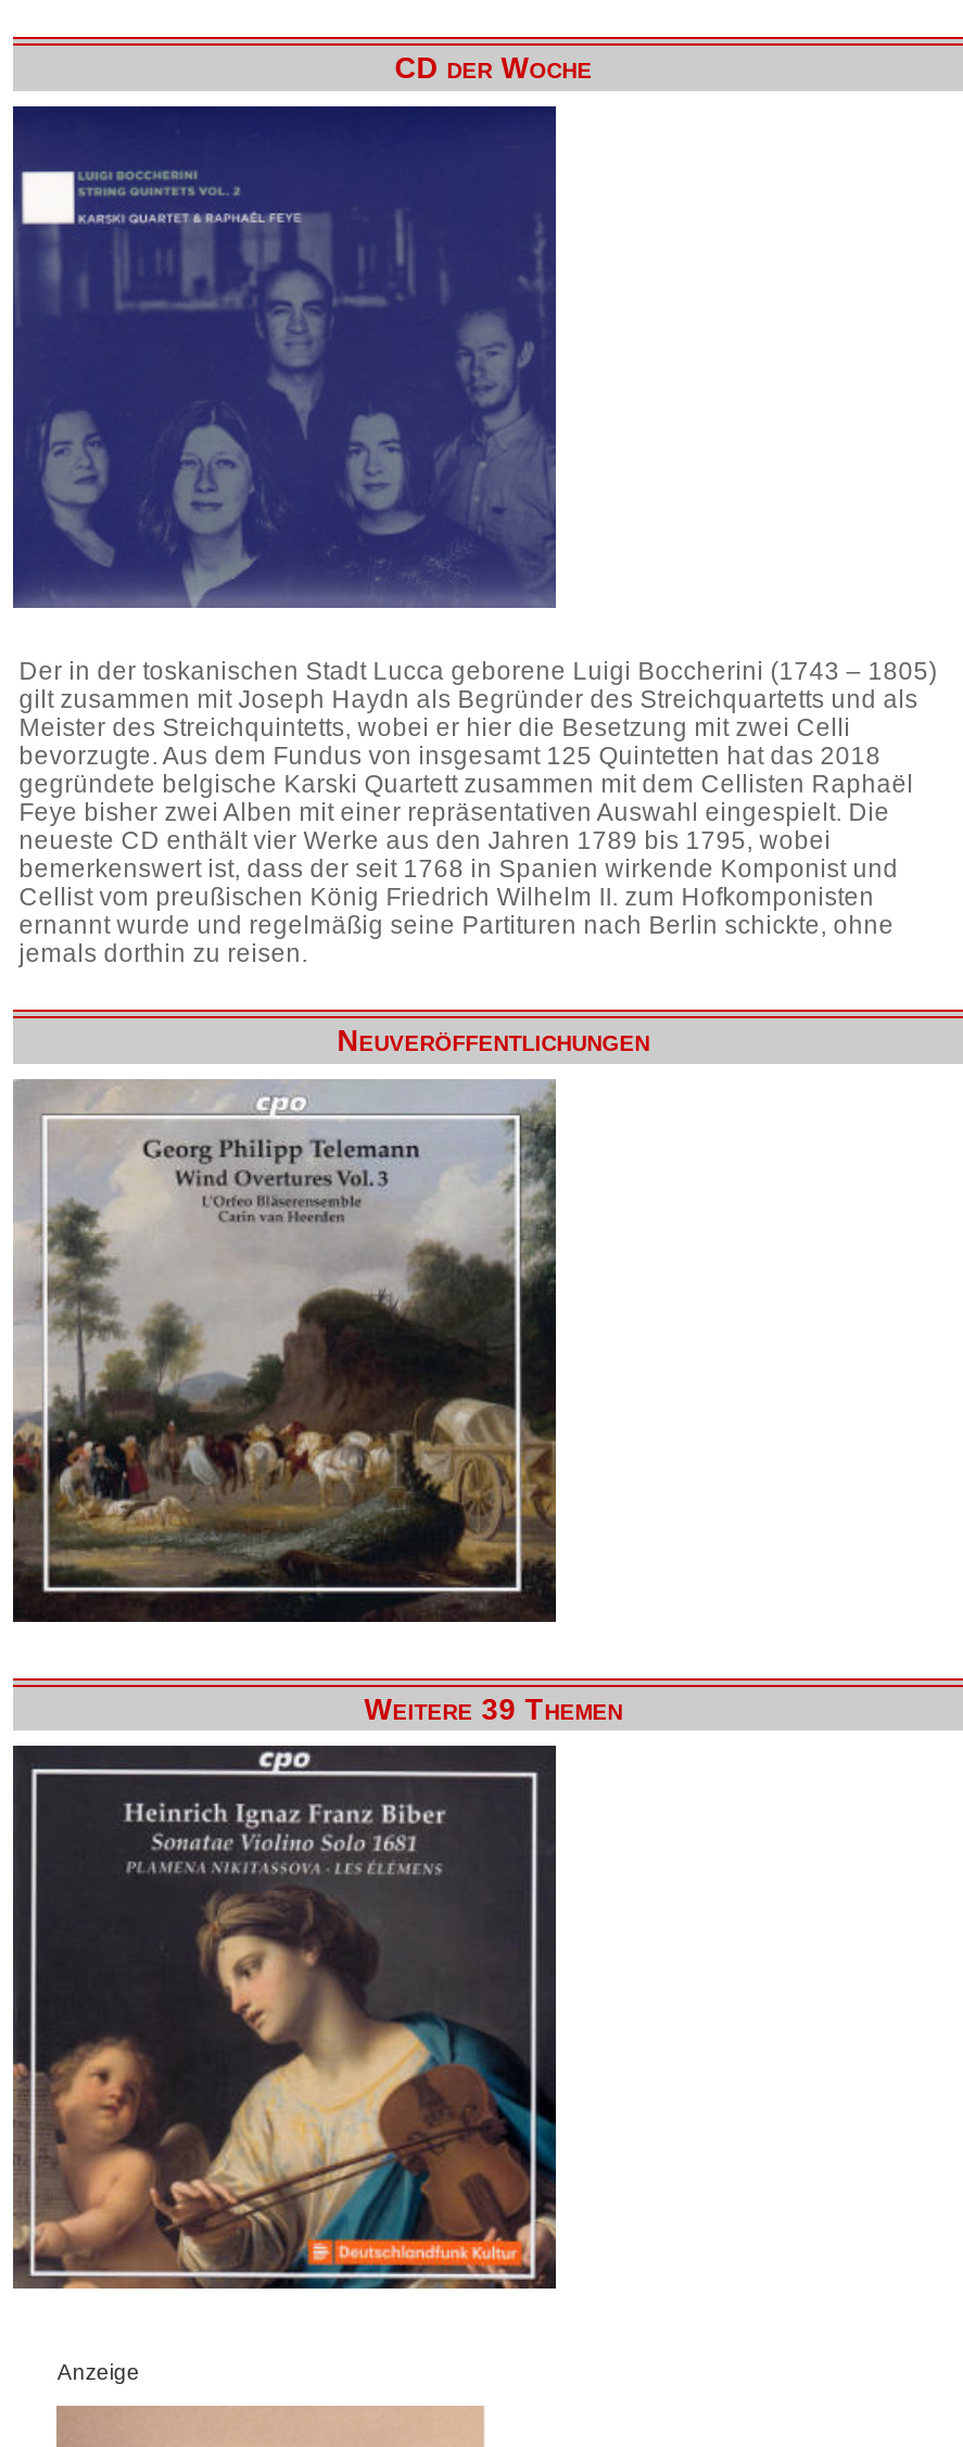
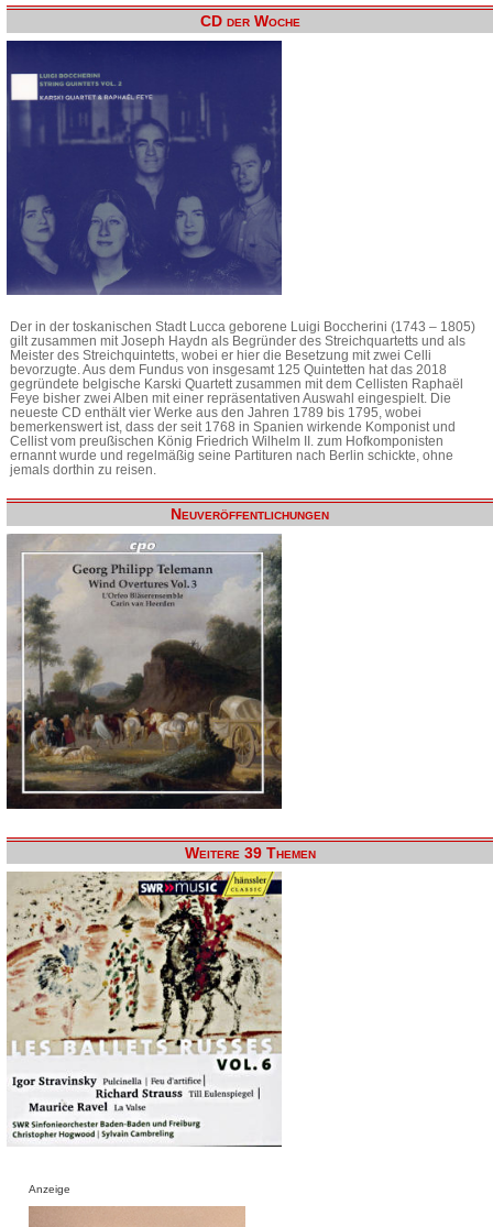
- [image]
+ [image]
